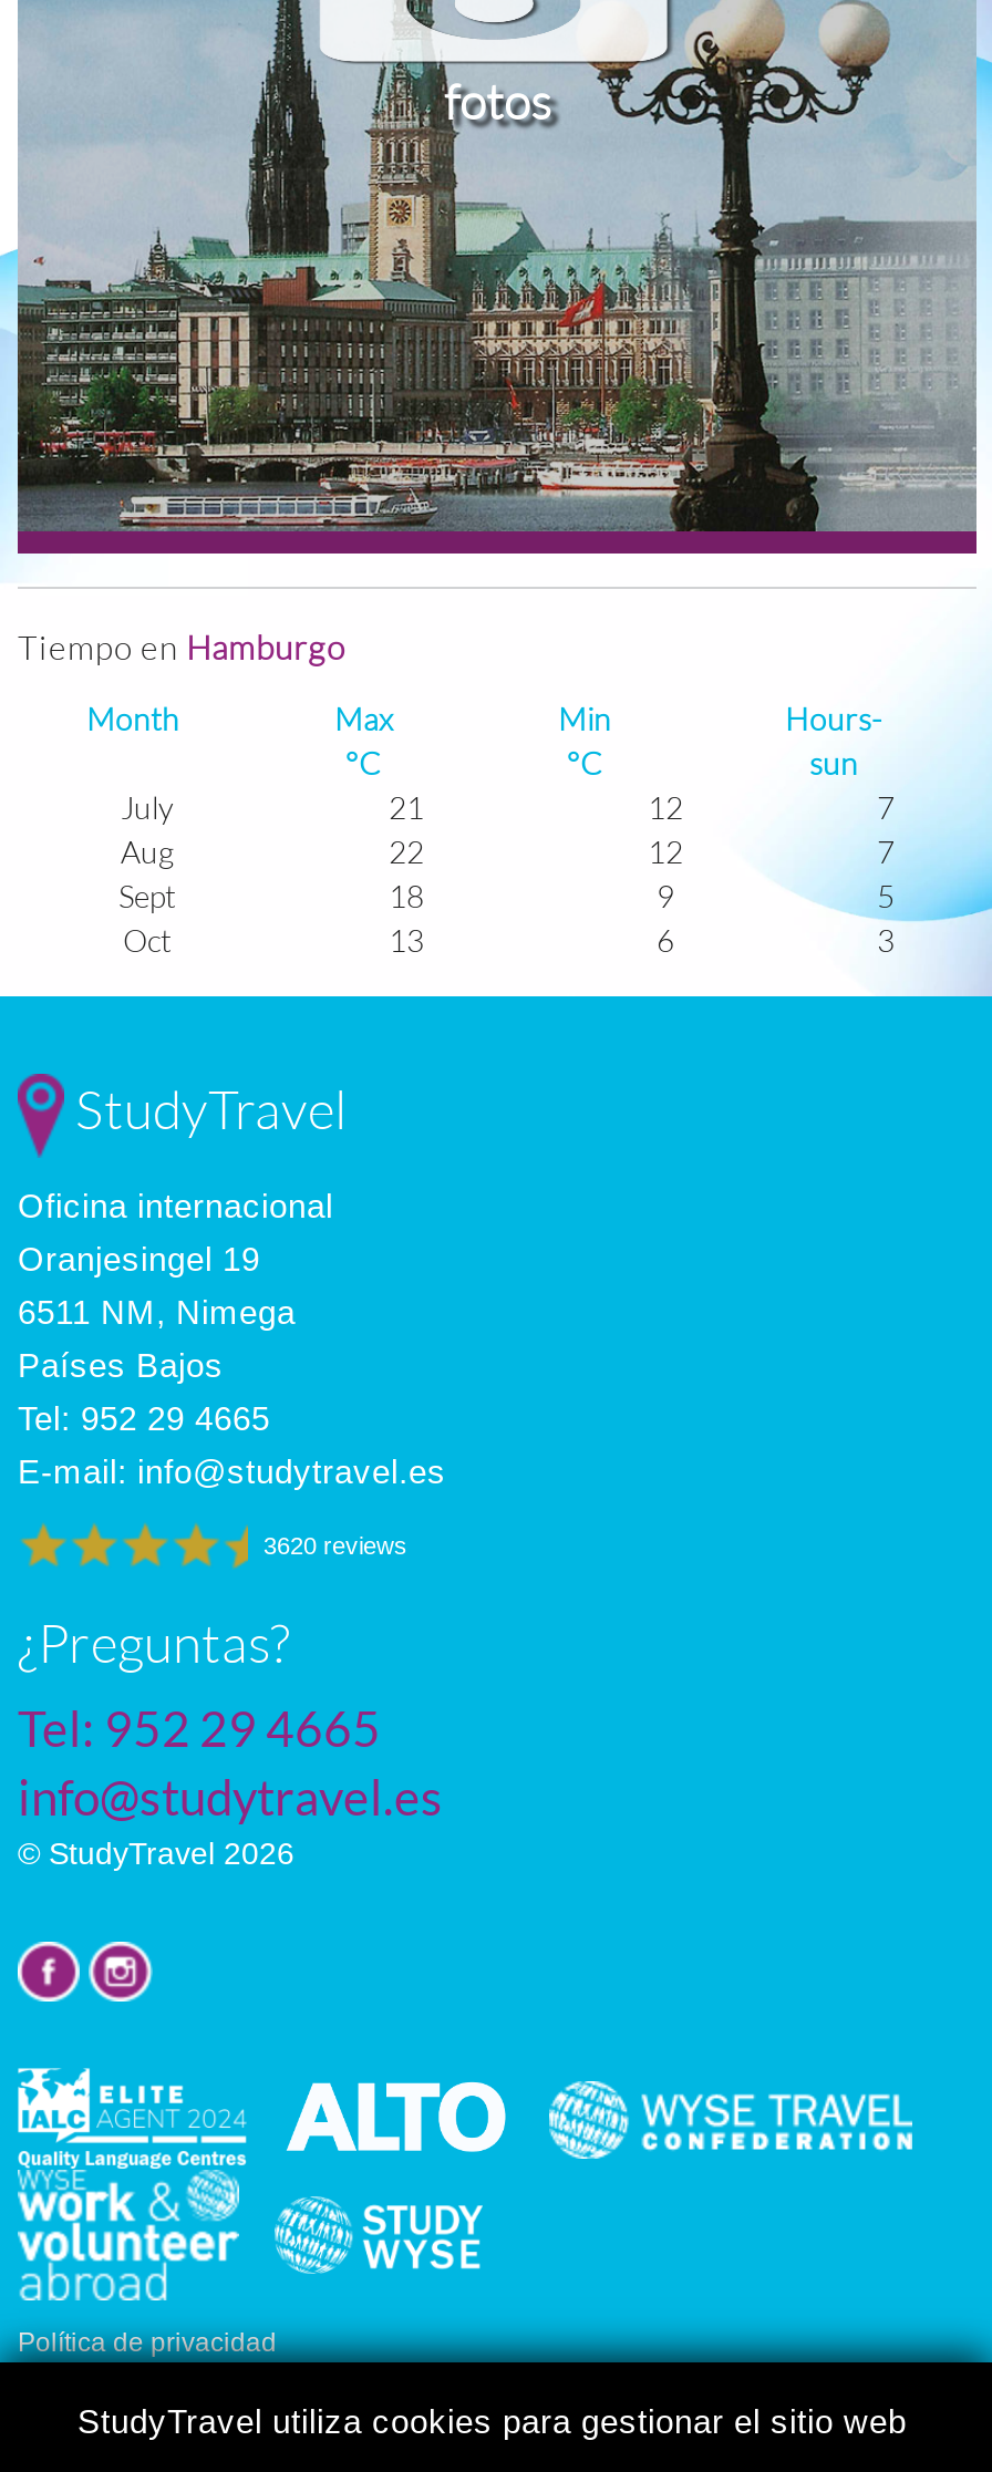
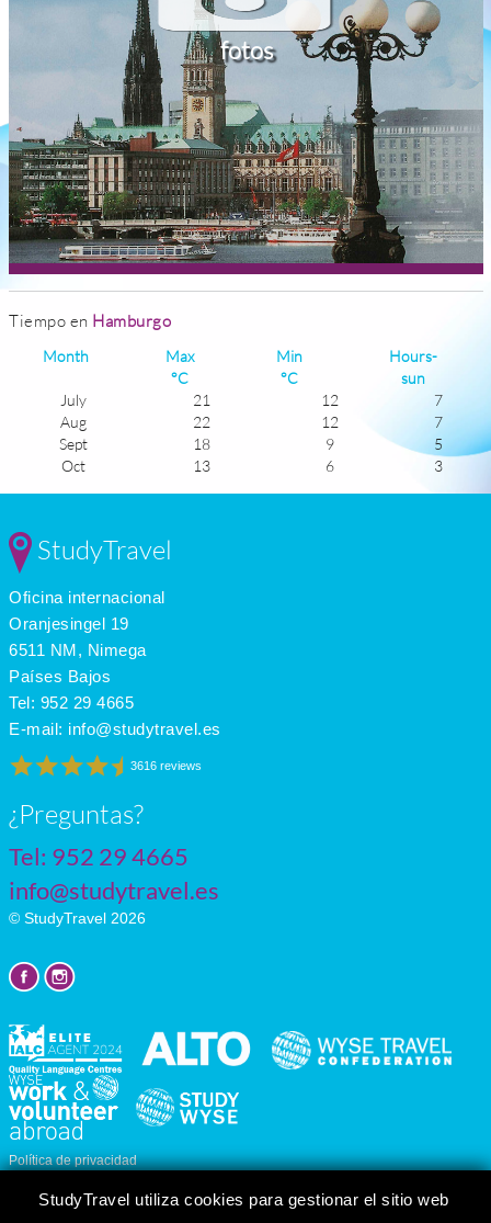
- 3620 reviews
+ 3616 reviews
